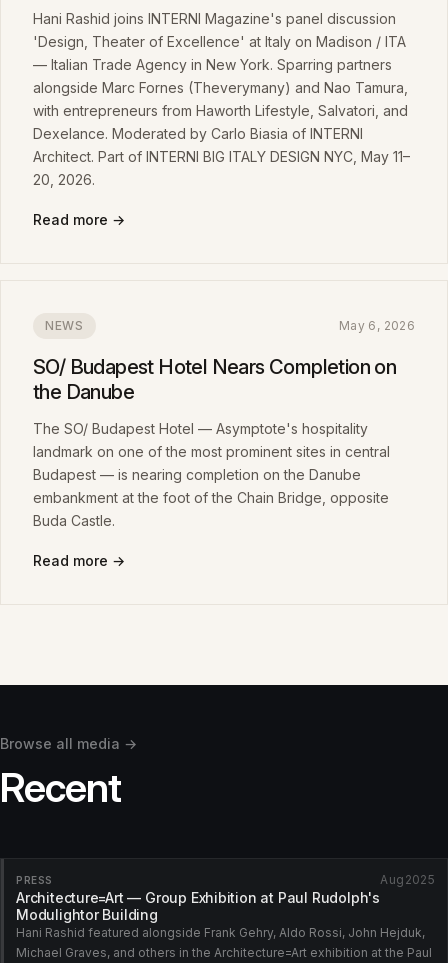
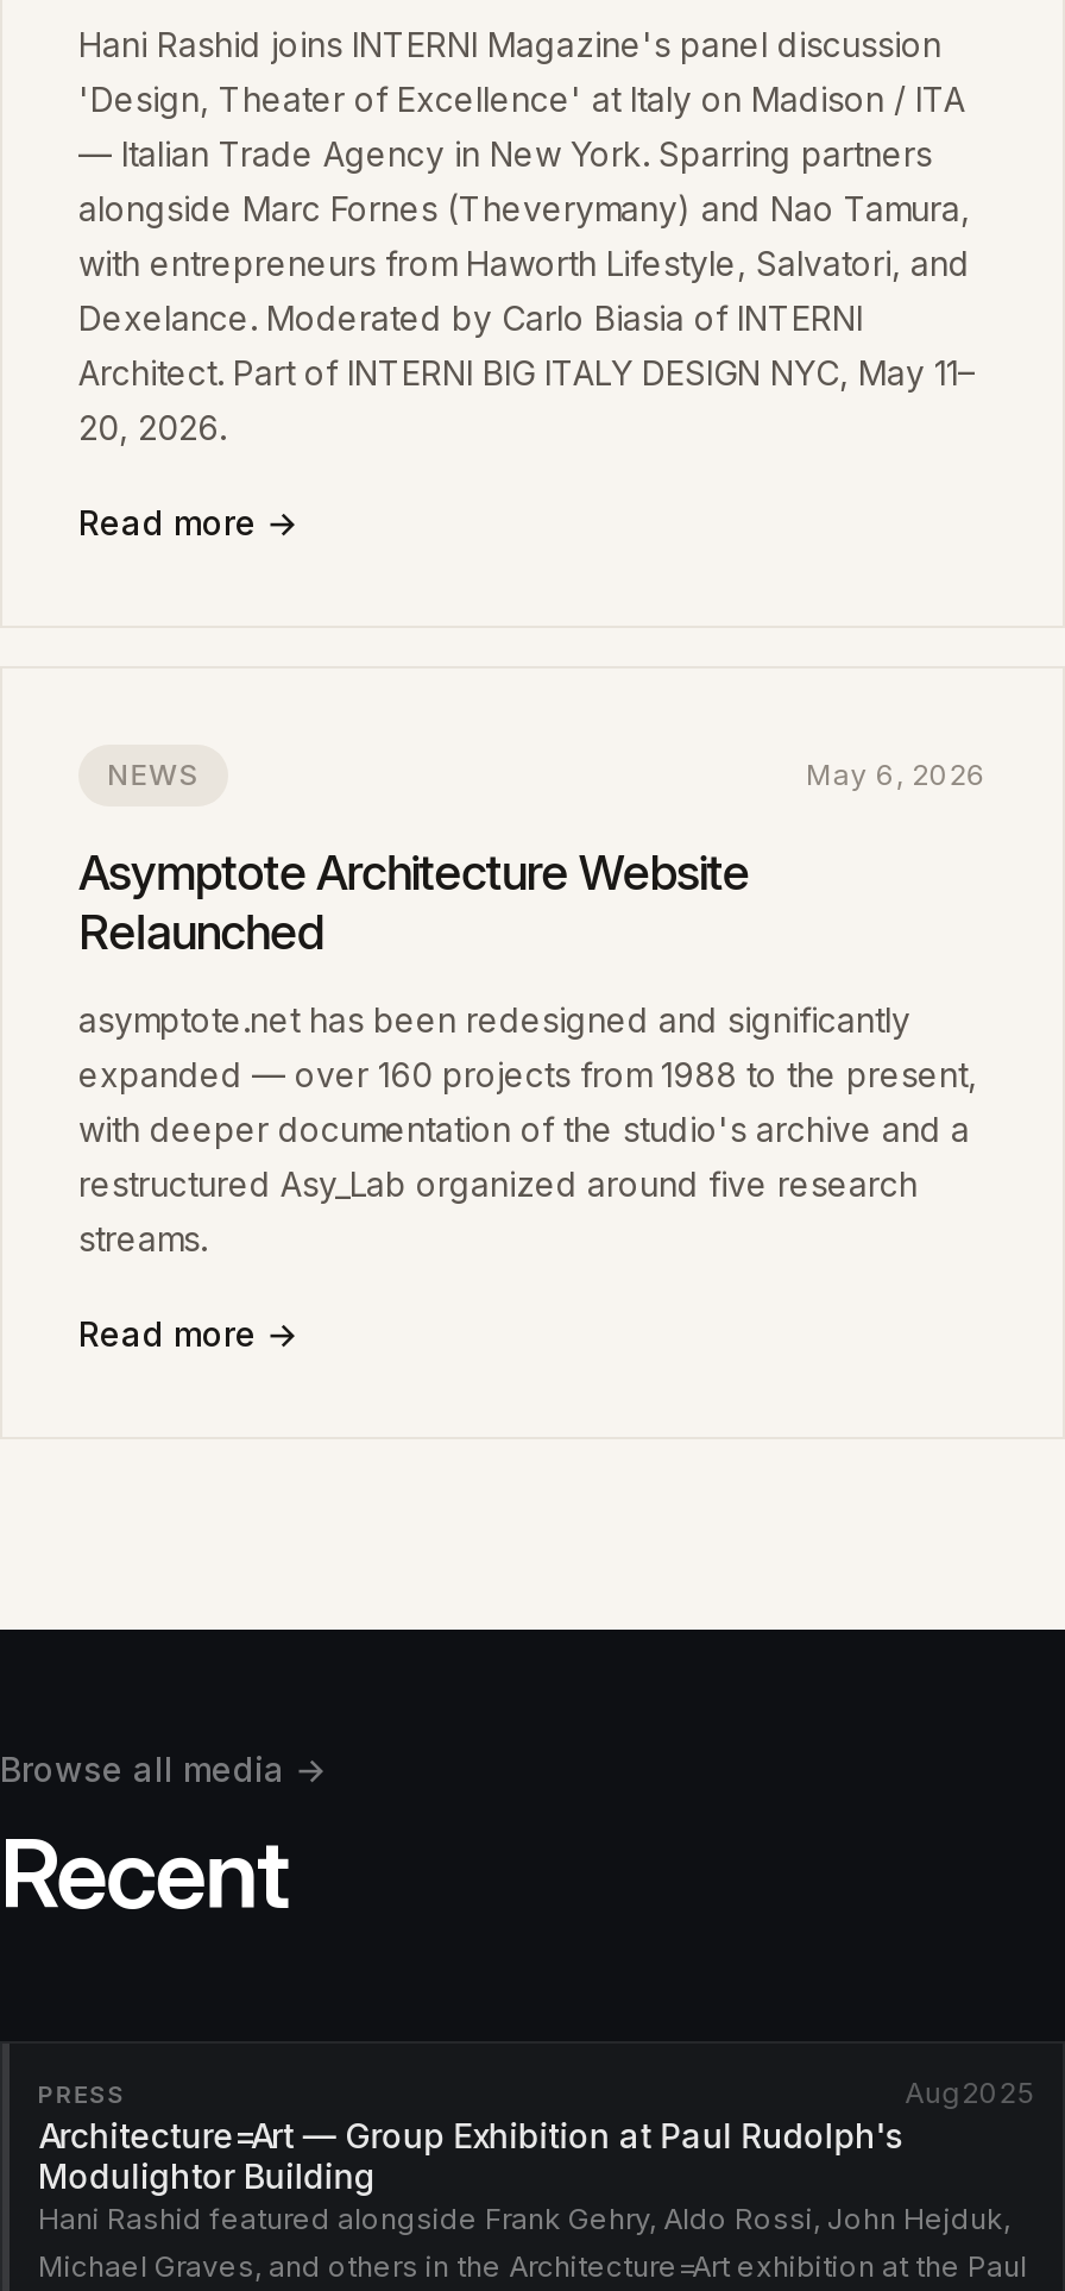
- SO/ Budapest Hotel Nears Completion on
- the Danube
+ Asymptote Architecture Website
+ Relaunched

- The SO/ Budapest Hotel — Asymptote's hospitality
- landmark on one of the most prominent sites in central
- Budapest — is nearing completion on the Danube
- embankment at the foot of the Chain Bridge, opposite
- Buda Castle.
+ asymptote.net has been redesigned and significantly
+ expanded — over 160 projects from 1988 to the present,
+ with deeper documentation of the studio's archive and a
+ restructured Asy_Lab organized around five research
+ streams.
